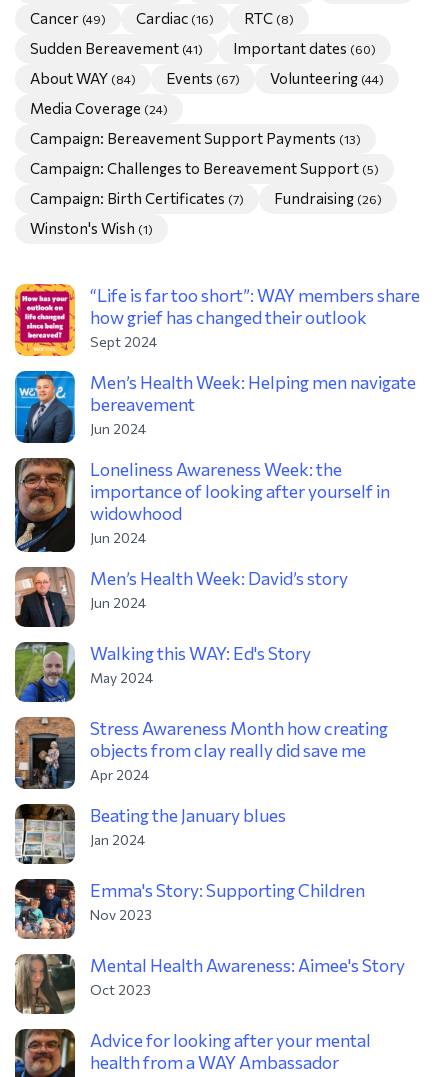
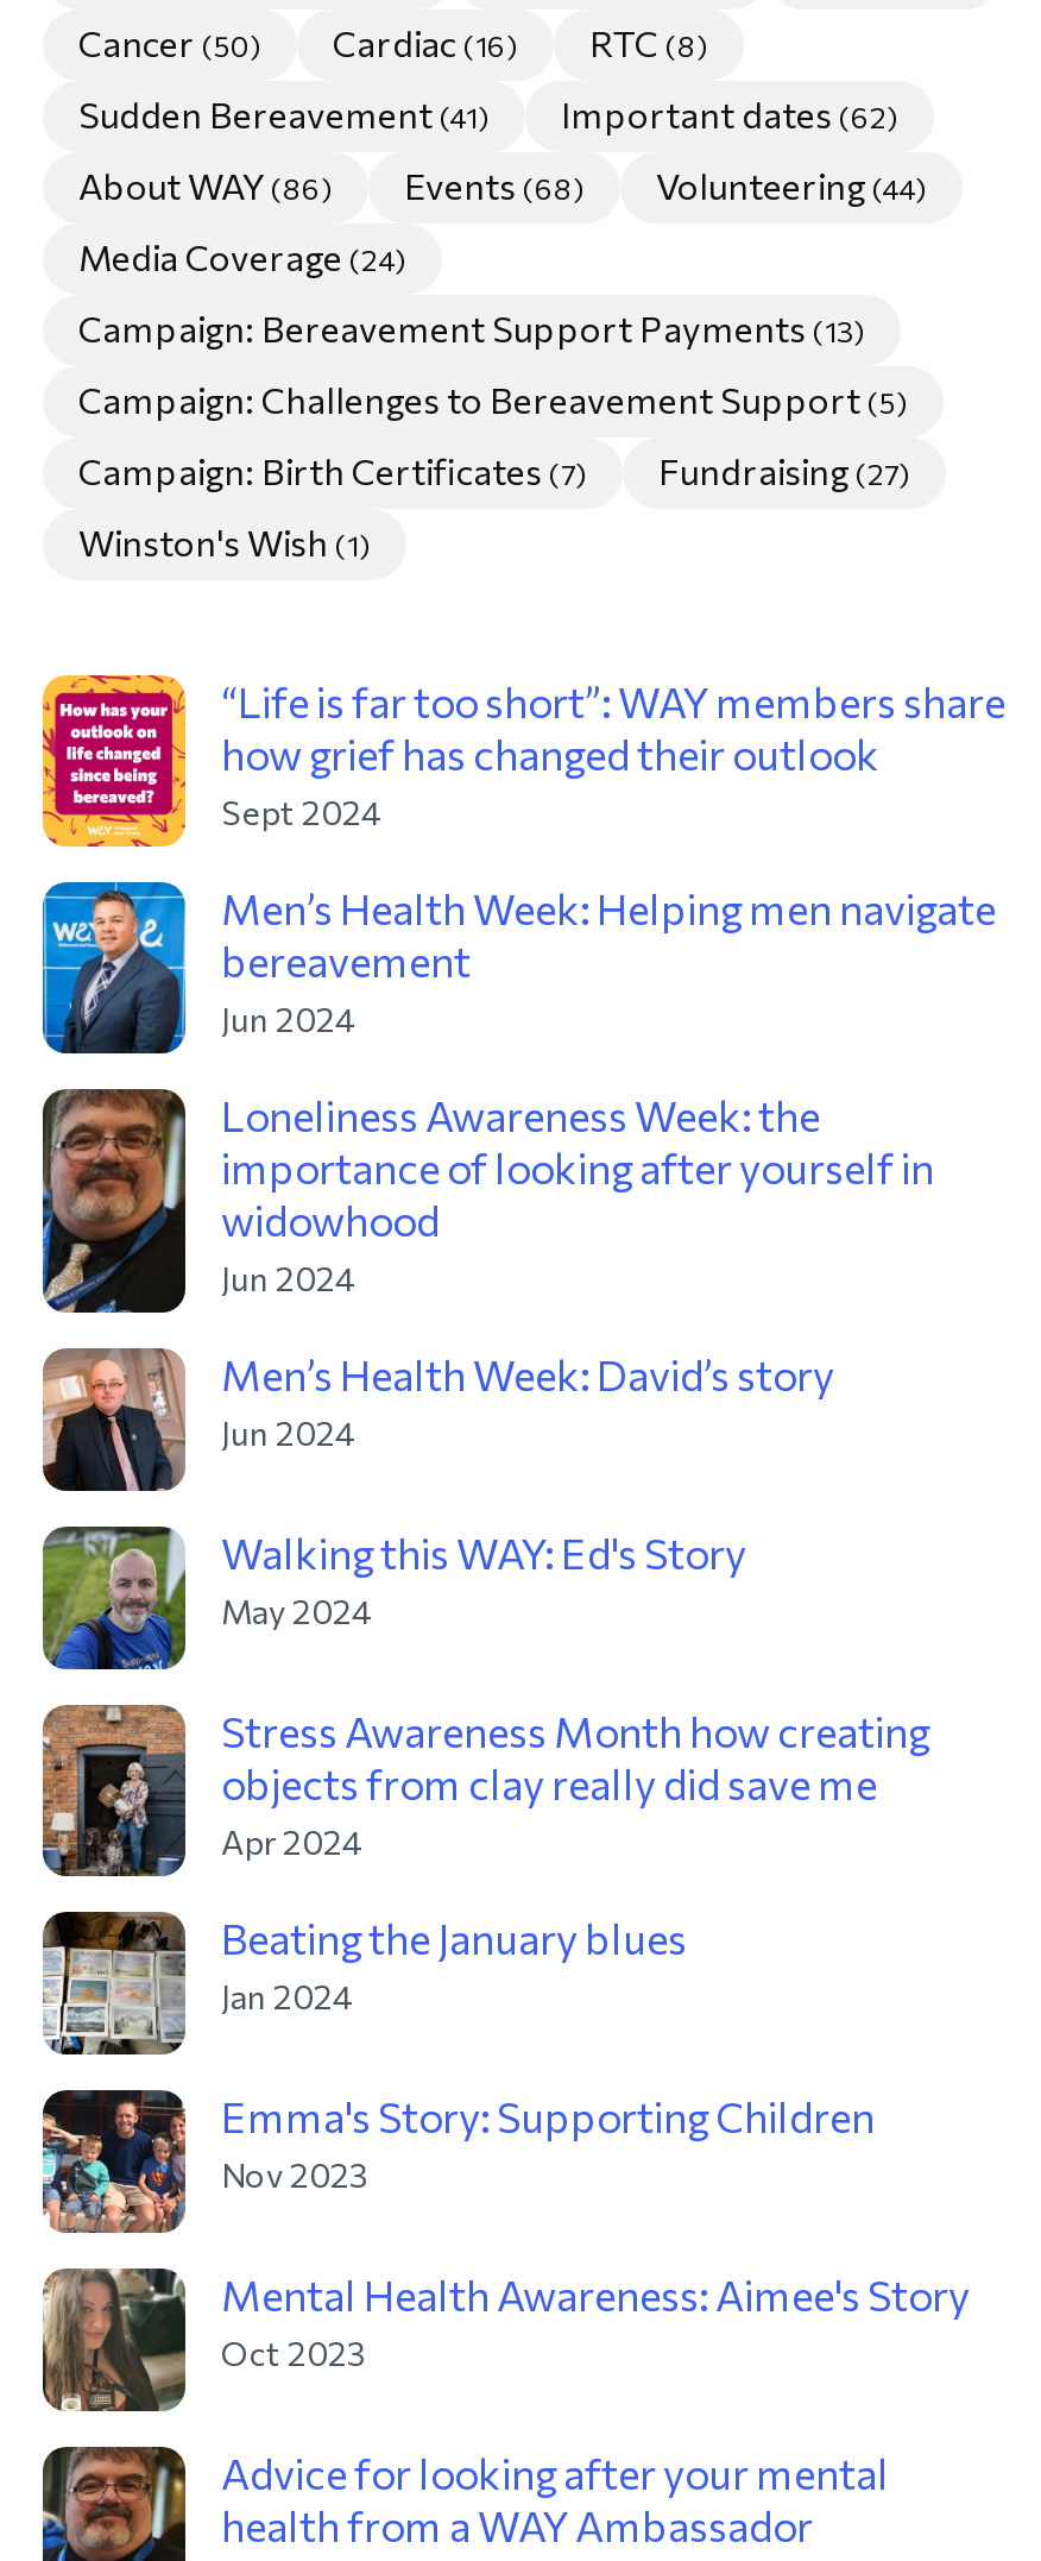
- Cancer (49) Cardiac (16) RTC (8)
+ Cancer (50) Cardiac (16) RTC (8)

- Important dates (60)
+ Important dates (62)

- About WAY (84)
+ About WAY (86)

- Events (67)
+ Events (68)

- Campaign: Birth Certificates (7) Fundraising (26)
+ Campaign: Birth Certificates (7) Fundraising (27)
